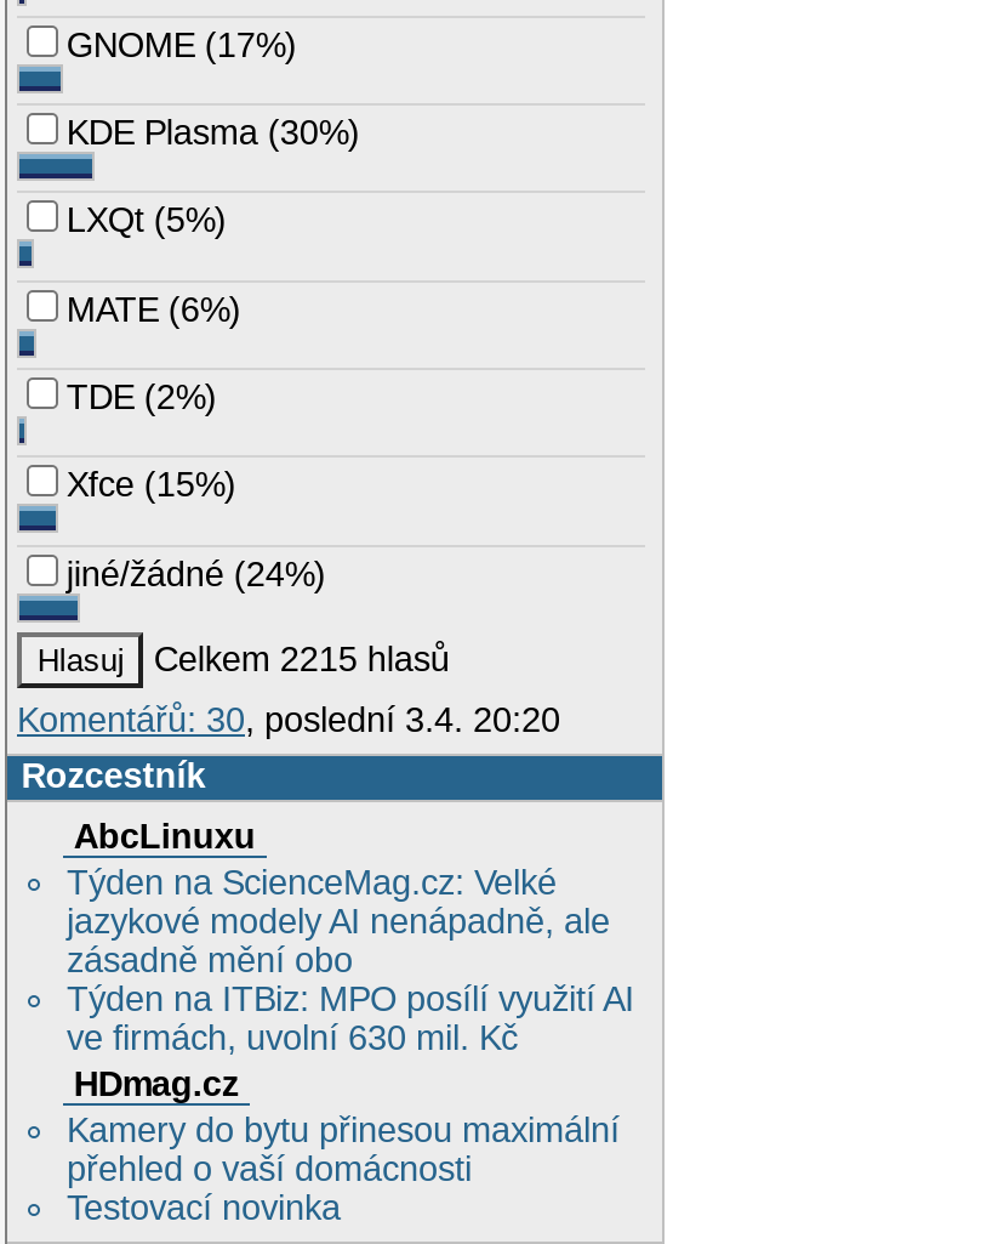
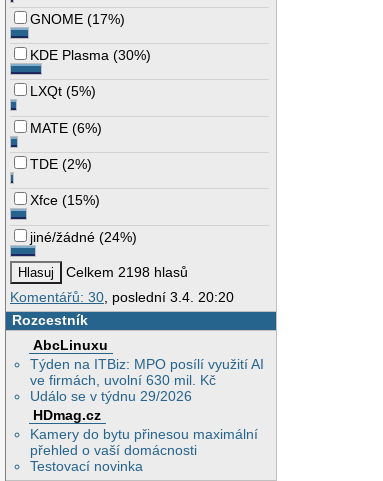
- Celkem 2215 hlasů
+ Celkem 2198 hlasů

- Týden na ScienceMag.cz: Velké
- jazykové modely AI nenápadně, ale
- zásadně mění obo

moved up: Týden na ITBiz: MPO posílí využití AI | ve firmách, uvolní 630 mil. Kč

+ Událo se v týdnu 29/2026
